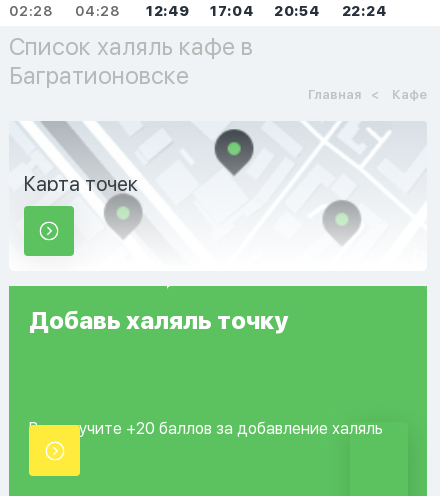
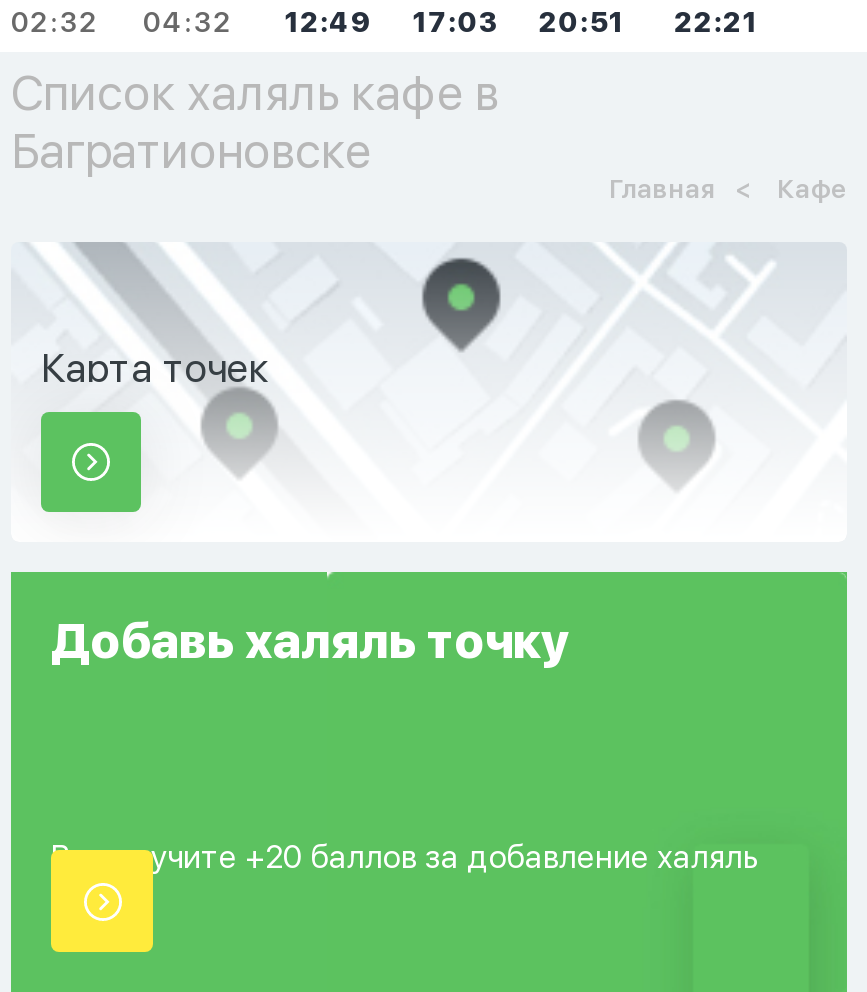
- 02:28
+ 02:32

- 04:28
+ 04:32

- 17:04
+ 17:03

- 20:54
+ 20:51

- 22:24
+ 22:21
